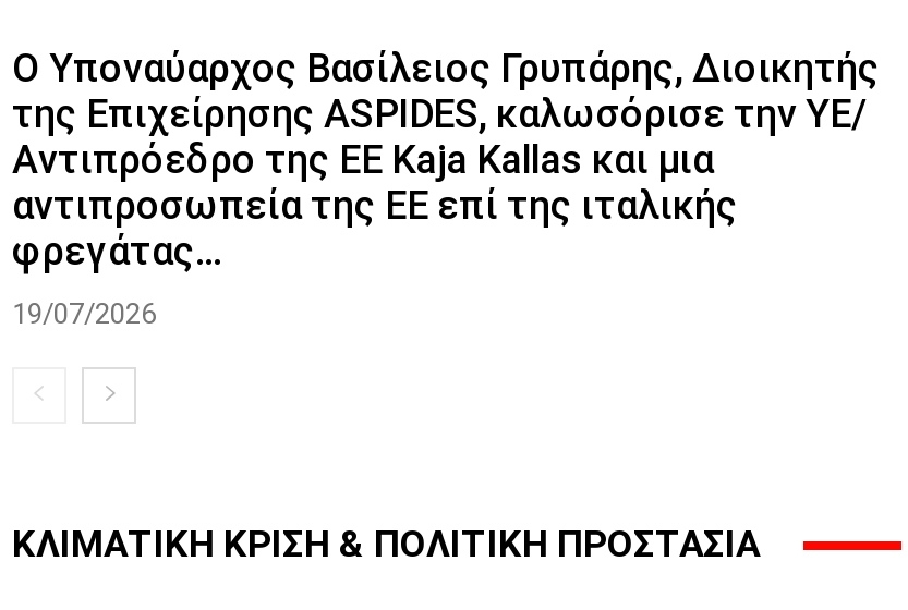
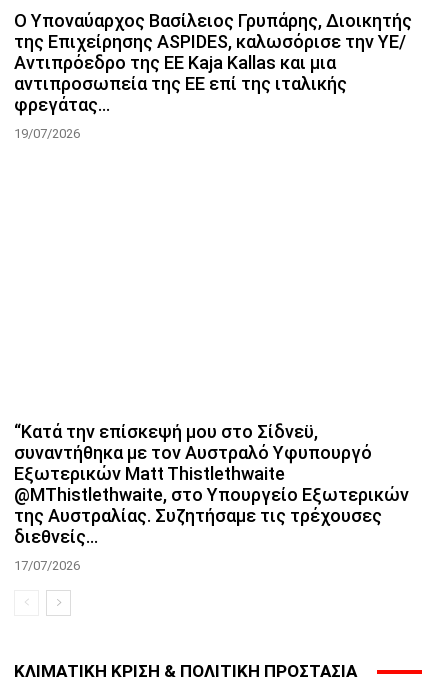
+ “Κατά την επίσκεψή μου στο Σίδνεϋ,
+ συναντήθηκα με τον Αυστραλό Υφυπουργό
+ Εξωτερικών Matt Thistlethwaite
+ @MThistlethwaite, στο Υπουργείο Εξωτερικών
+ της Αυστραλίας. Συζητήσαμε τις τρέχουσες
+ διεθνείς...
+ 17/07/2026
